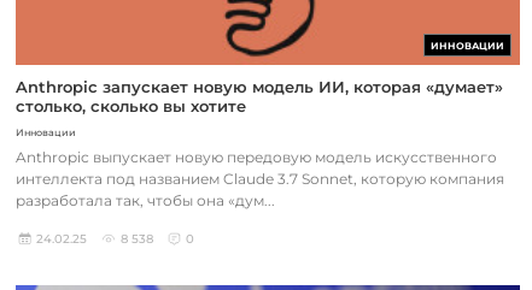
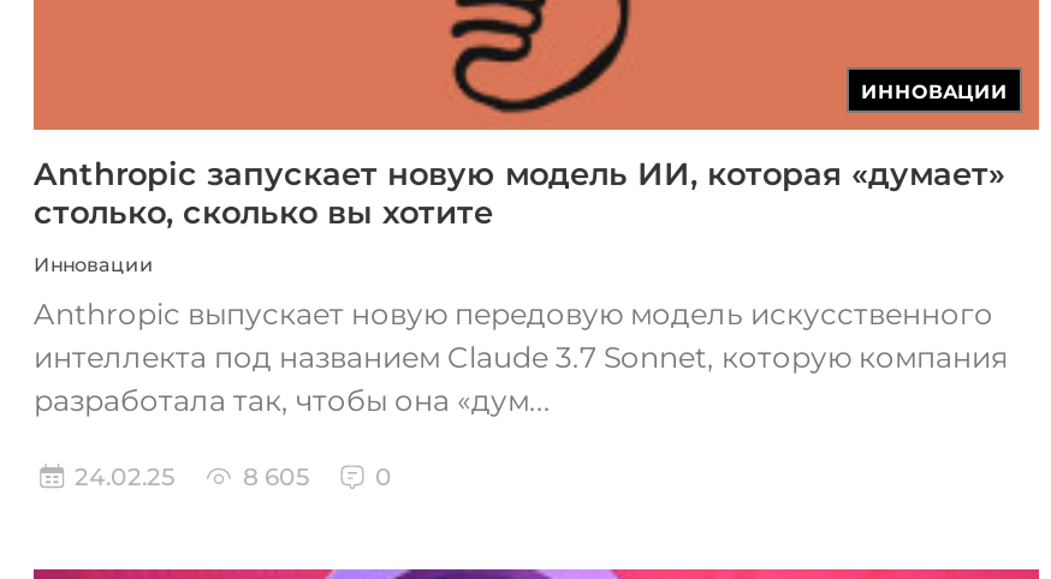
- 8 538
+ 8 605
